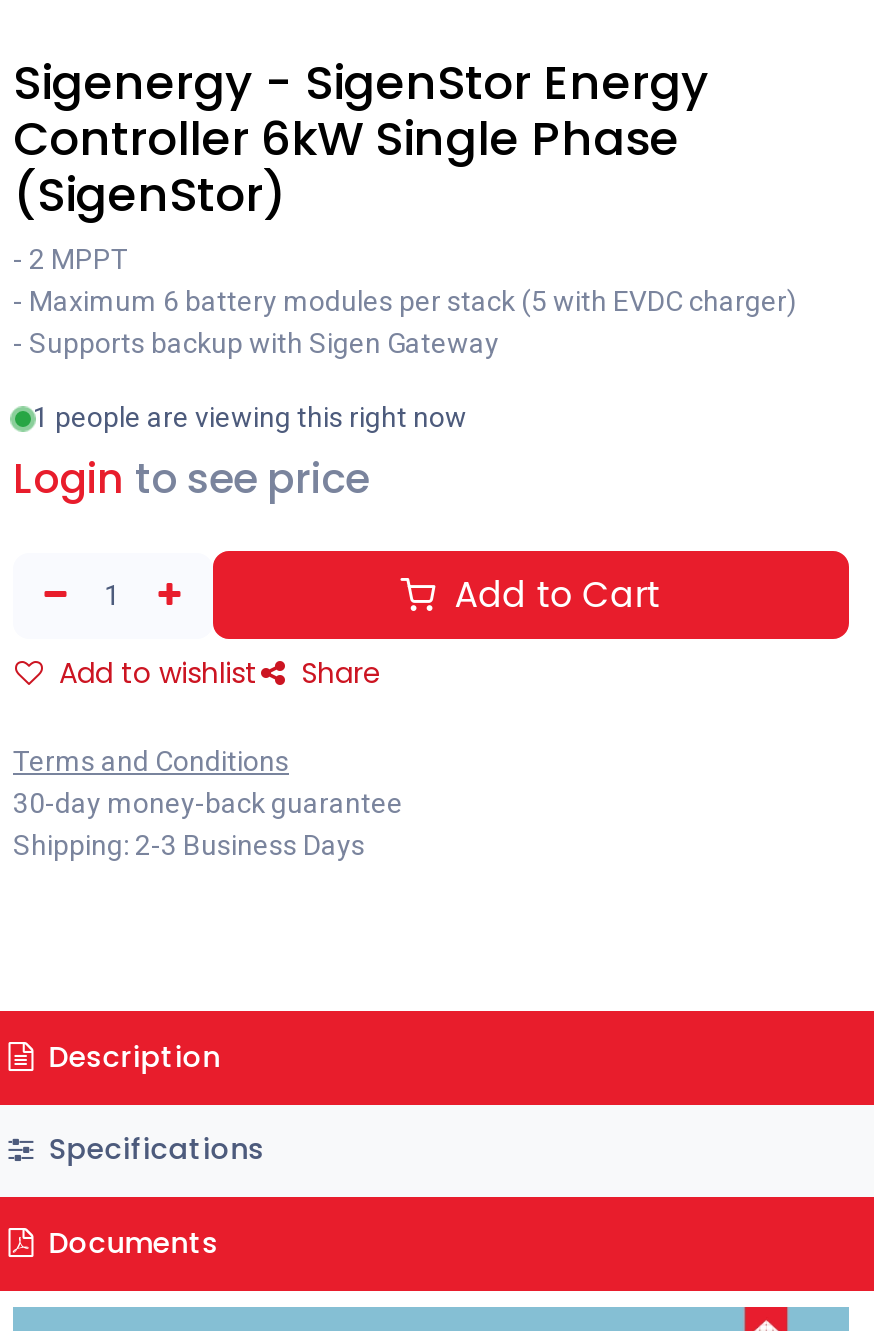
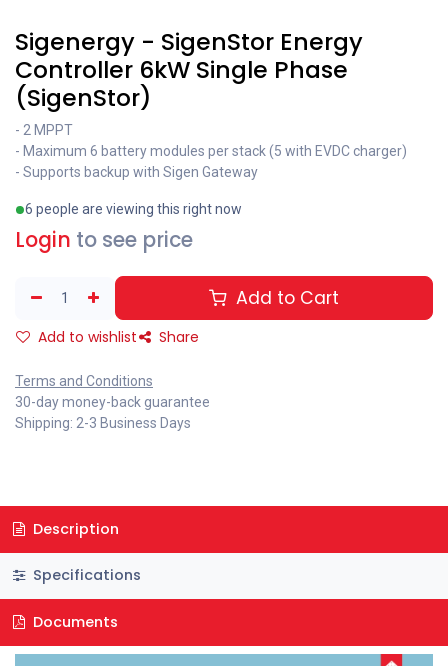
- 1 people are viewing this right now
+ 6 people are viewing this right now
